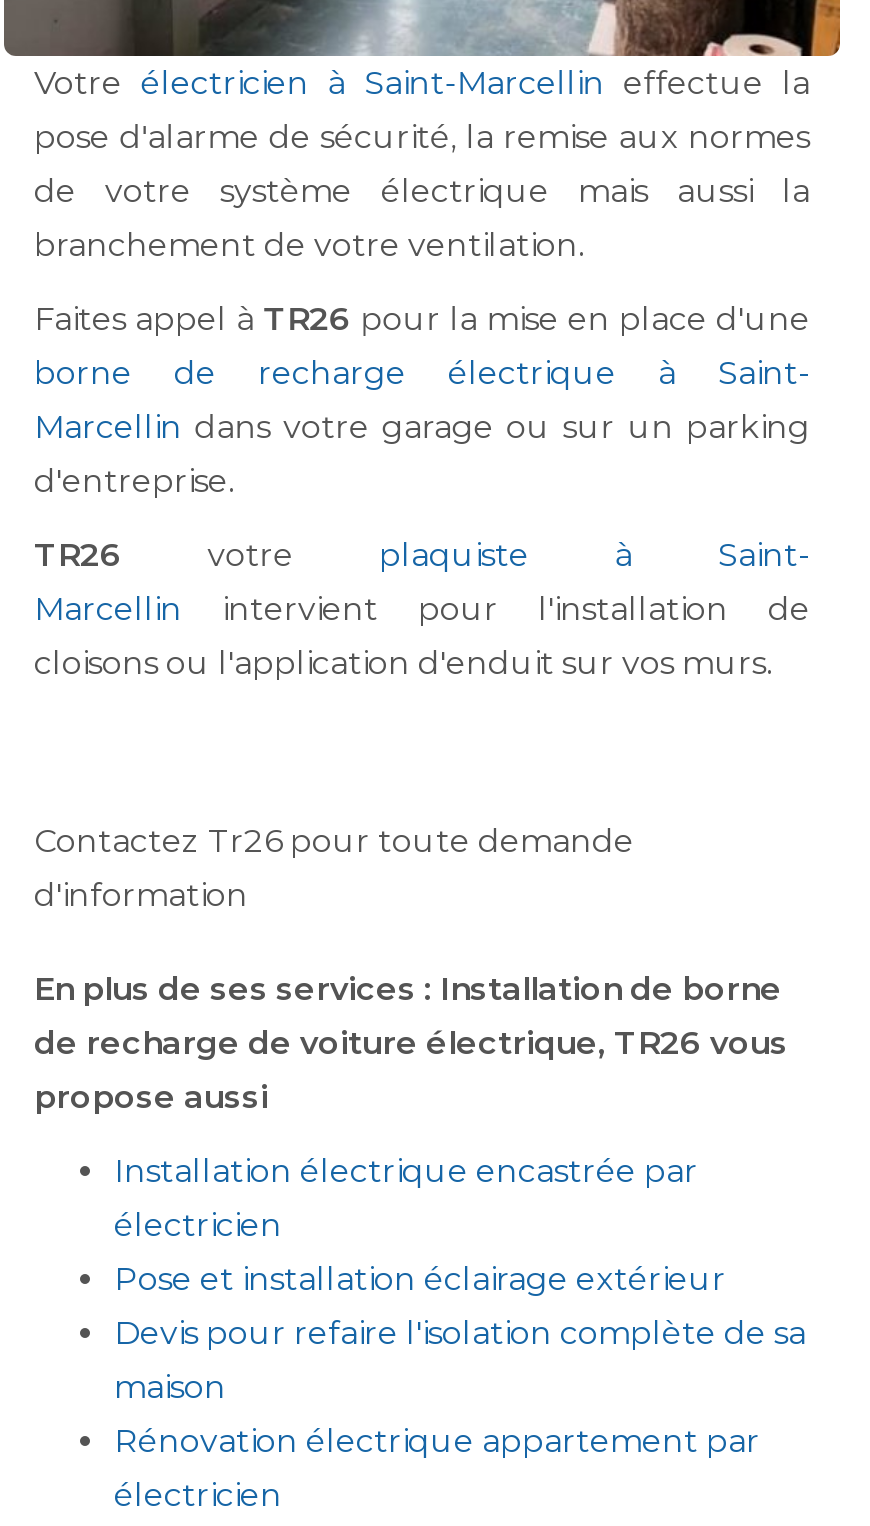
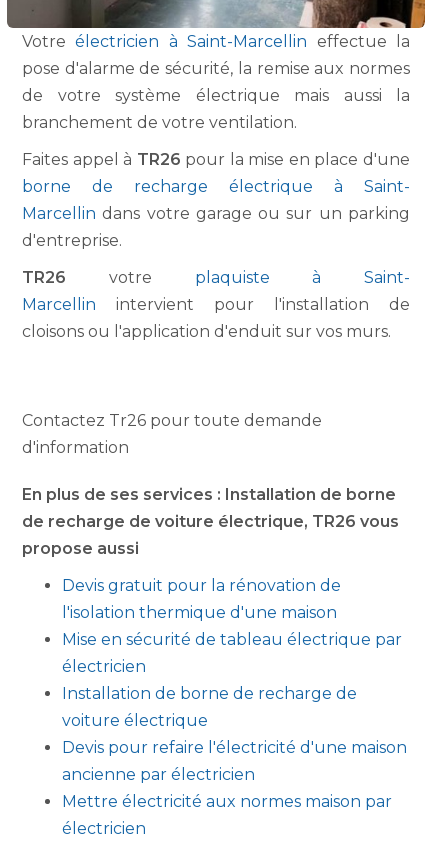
- Installation électrique encastrée par
+ Devis gratuit pour la rénovation de
+ l'isolation thermique d'une maison
+ Mise en sécurité de tableau électrique par

- Pose et installation éclairage extérieur
- Devis pour refaire l'isolation complète de sa
- maison
- Rénovation électrique appartement par
+ Installation de borne de recharge de
+ voiture électrique
+ Devis pour refaire l'électricité d'une maison
+ ancienne par électricien
+ Mettre électricité aux normes maison par
